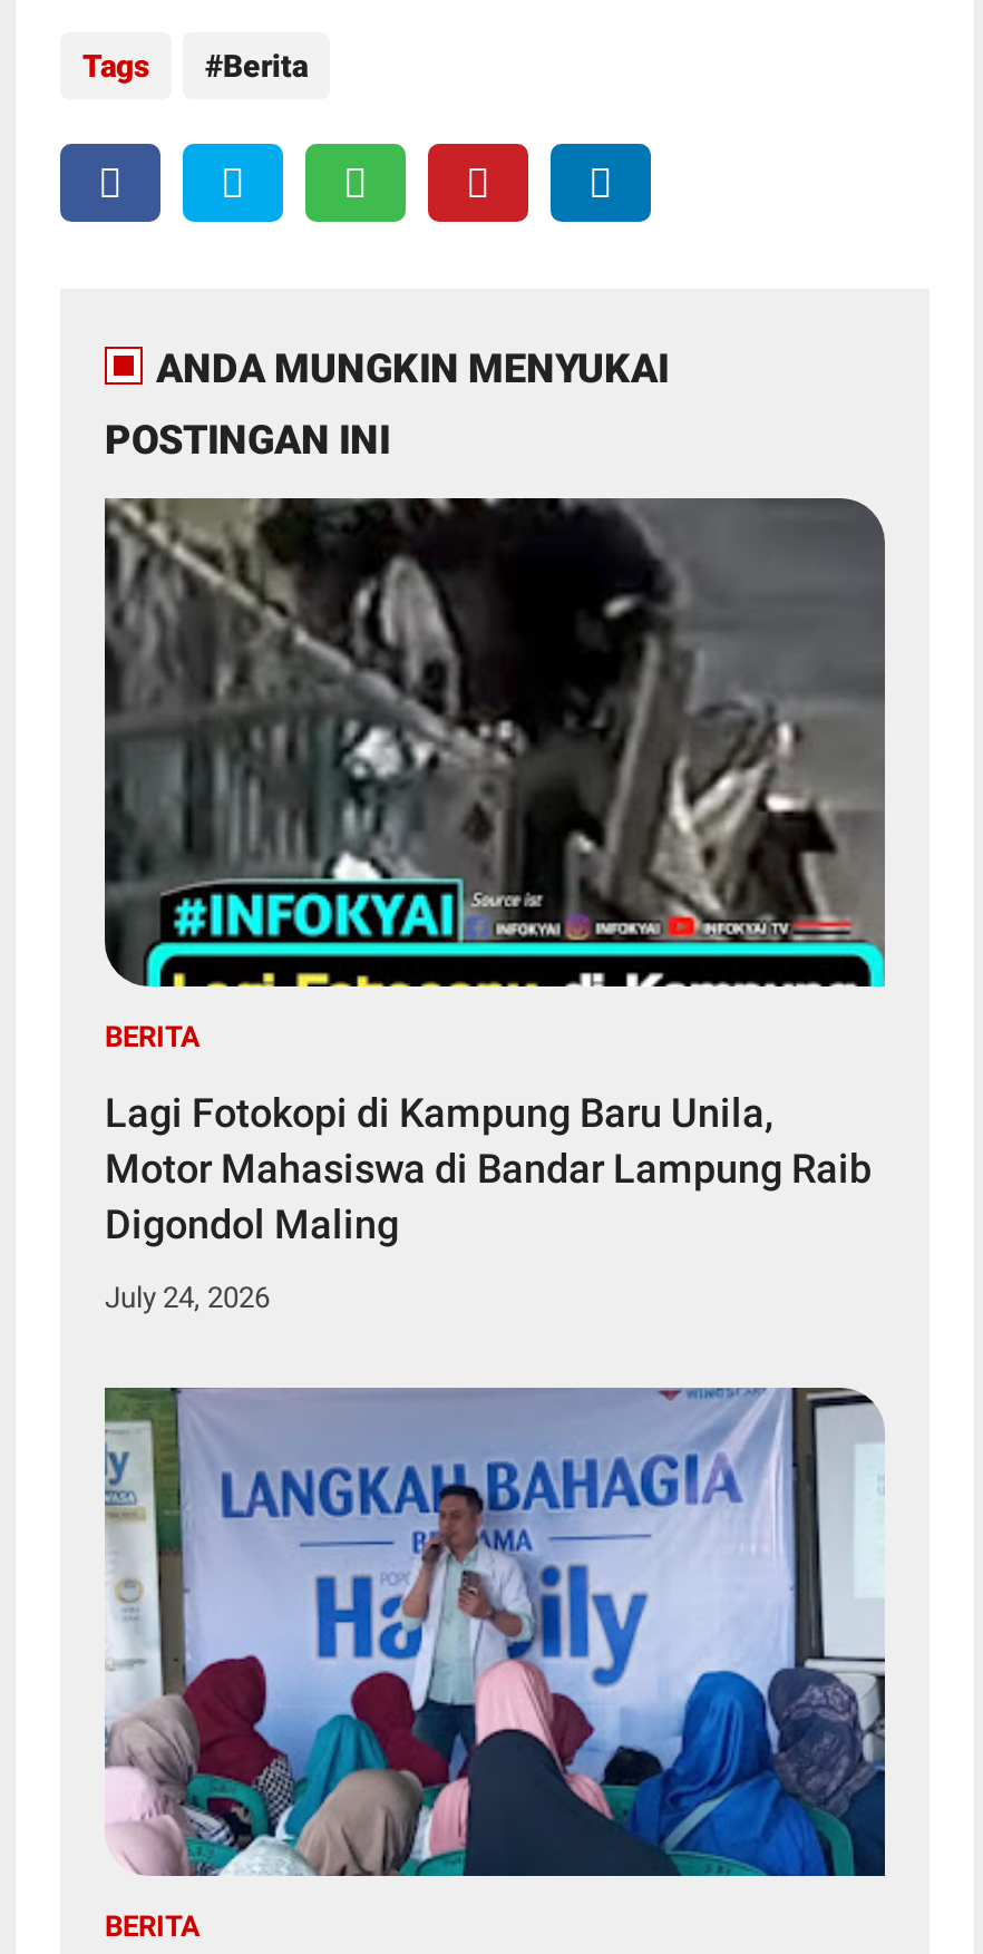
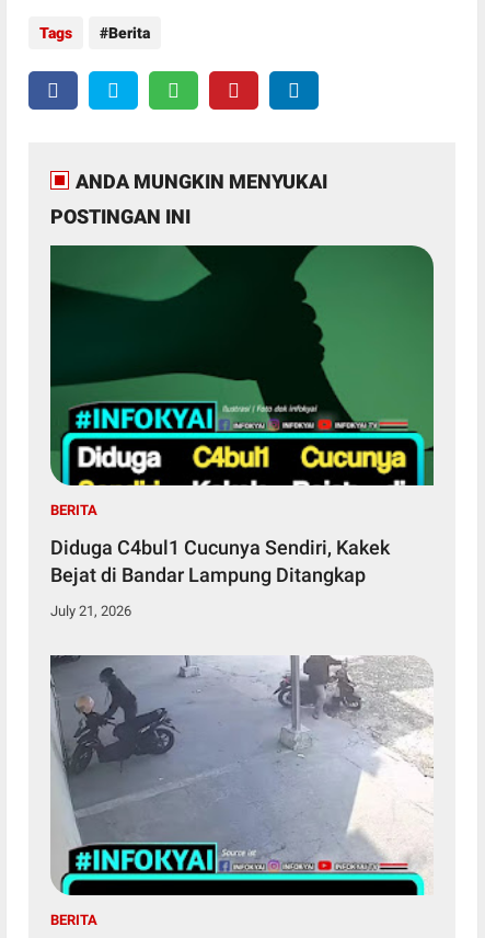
- [image]
+ [image]

- Lagi Fotokopi di Kampung Baru Unila,
- Motor Mahasiswa di Bandar Lampung Raib
- Digondol Maling
+ Diduga C4bul1 Cucunya Sendiri, Kakek
+ Bejat di Bandar Lampung Ditangkap

- July 24, 2026
+ July 21, 2026

- [image]
+ [image]
